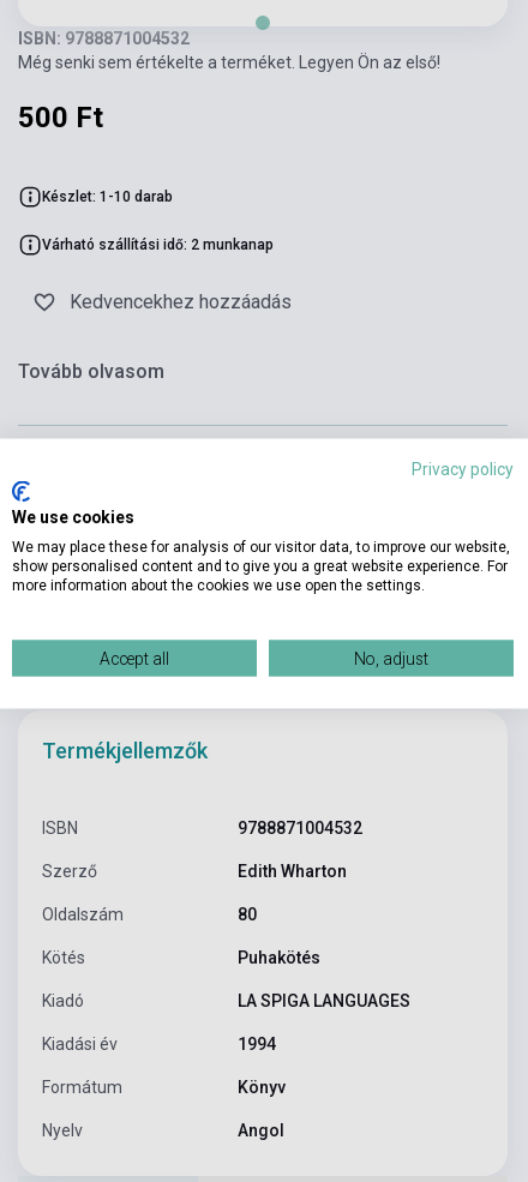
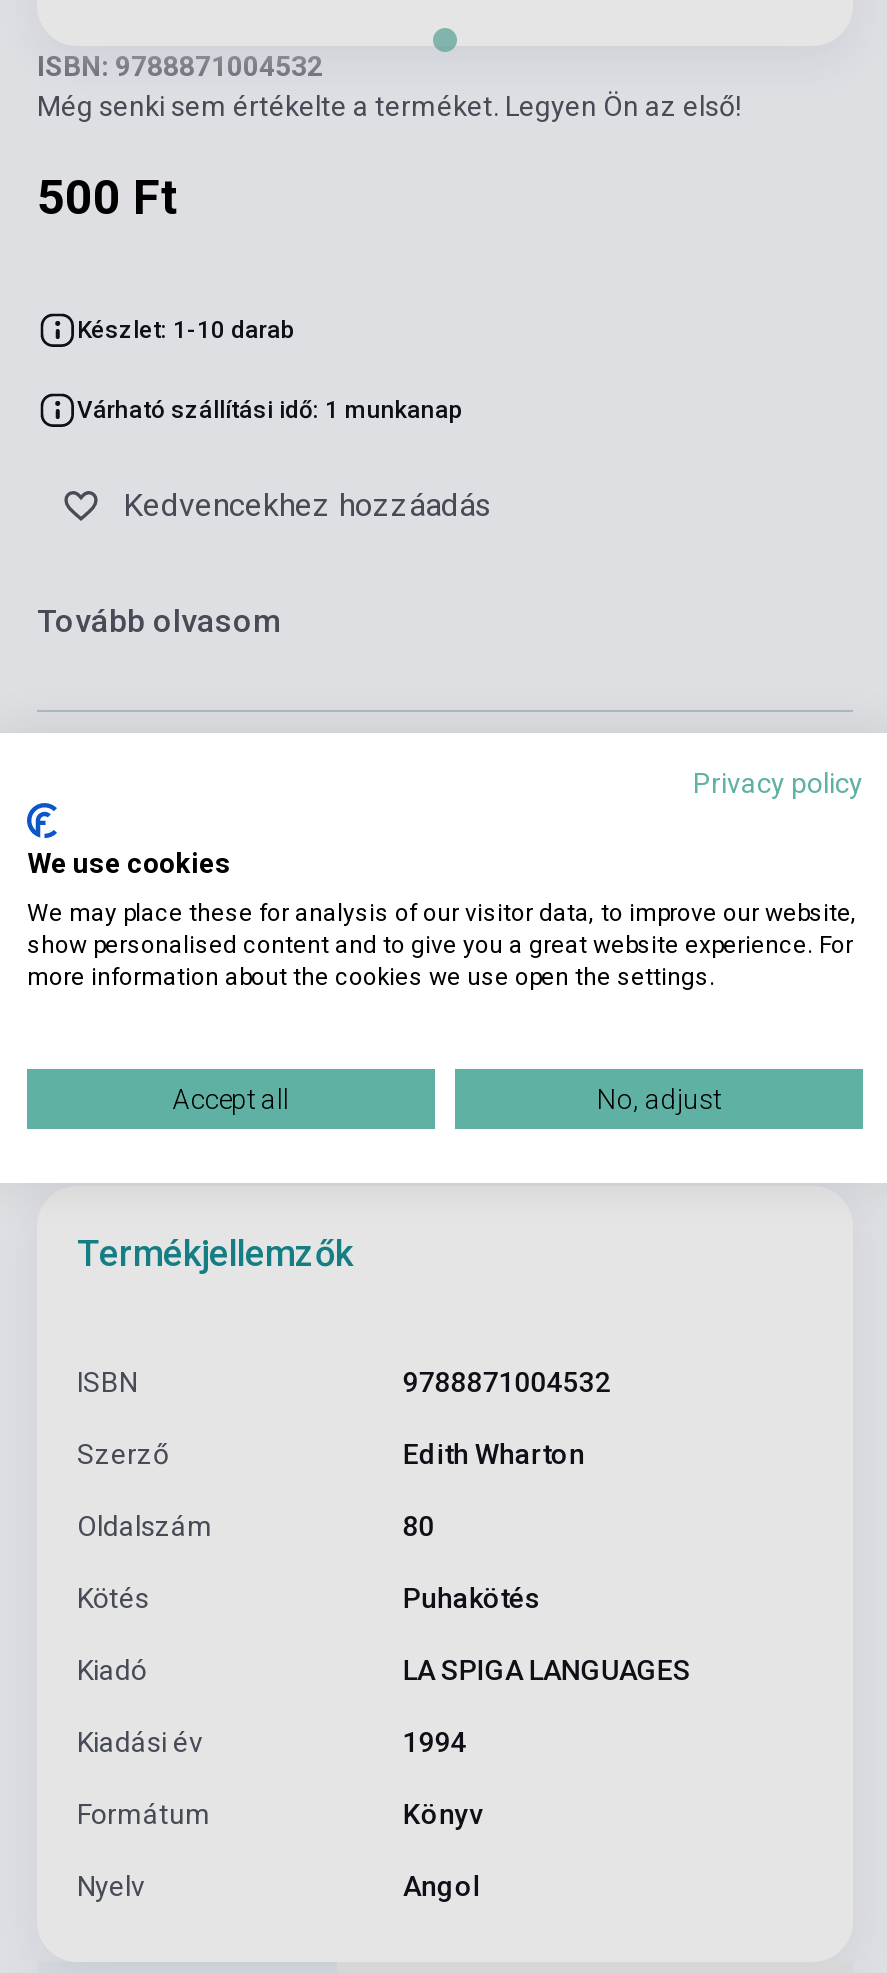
- Várható szállítási idő: 2 munkanap
+ Várható szállítási idő: 1 munkanap
